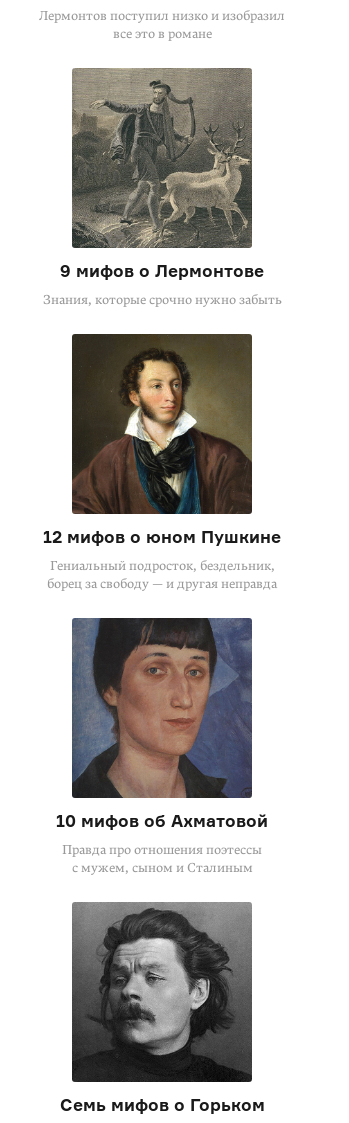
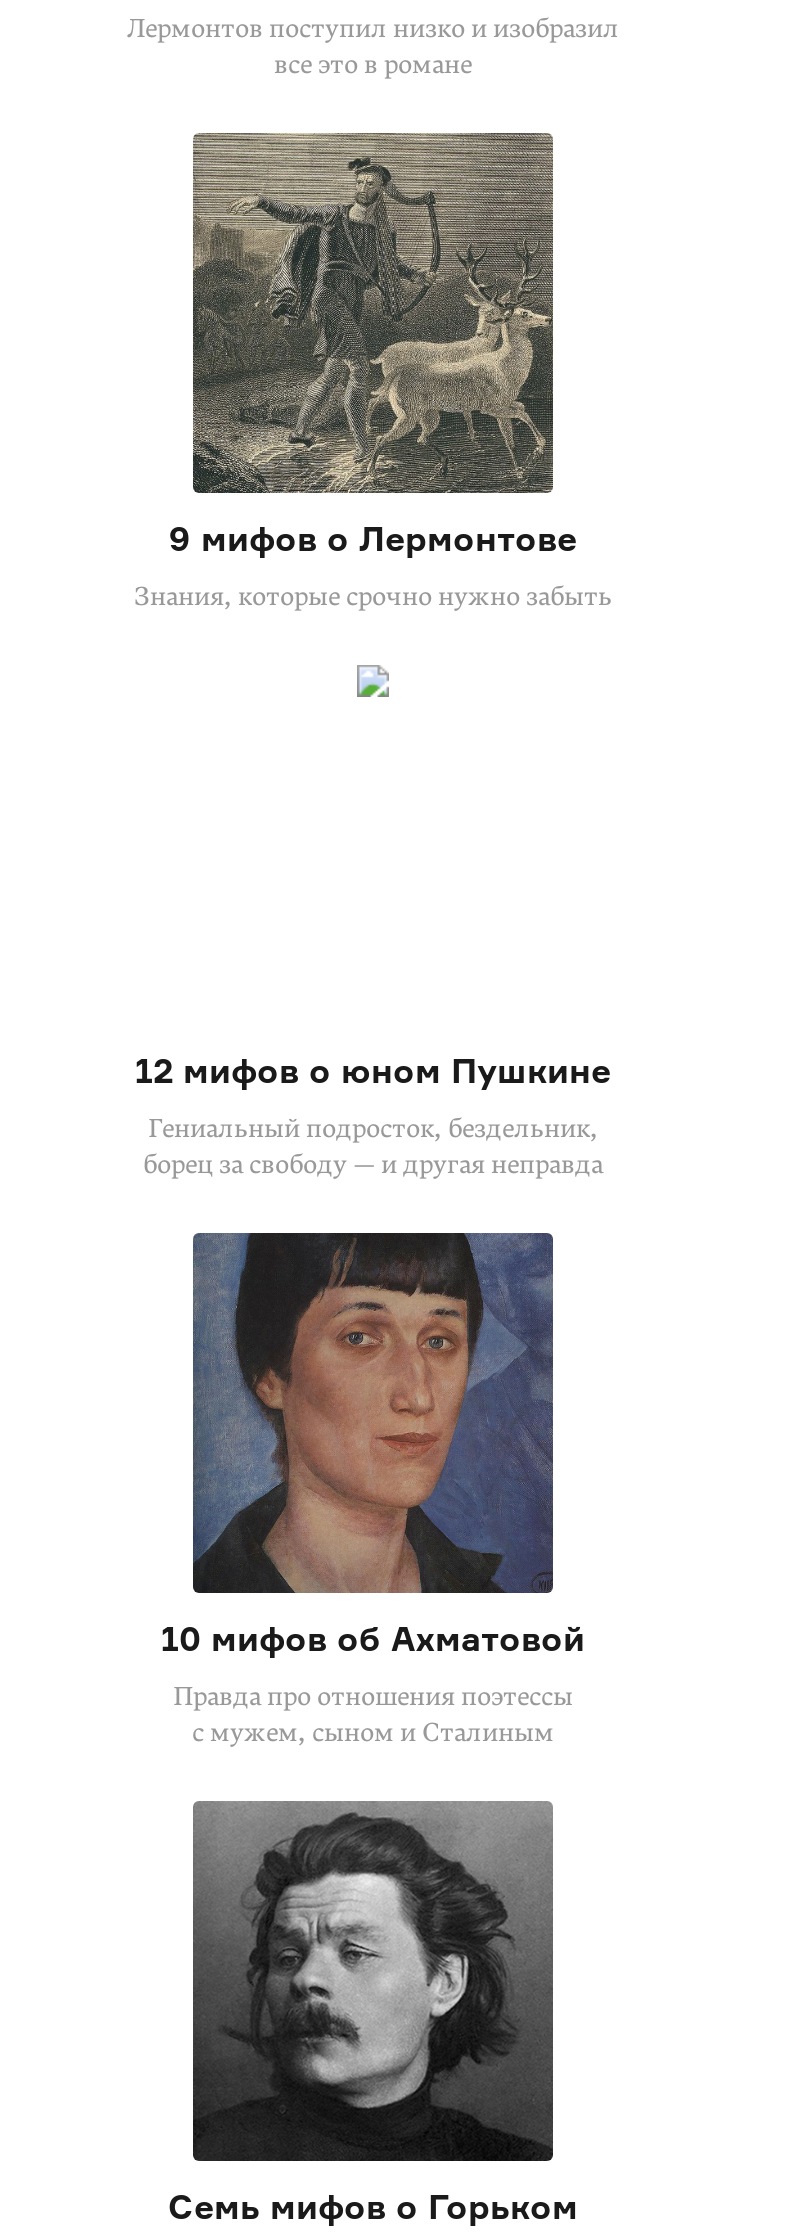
- [image]
